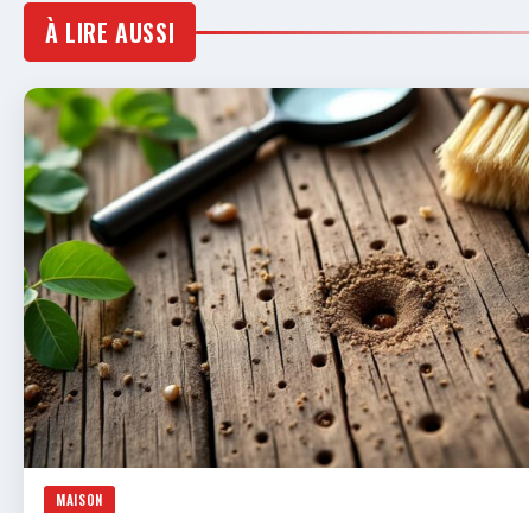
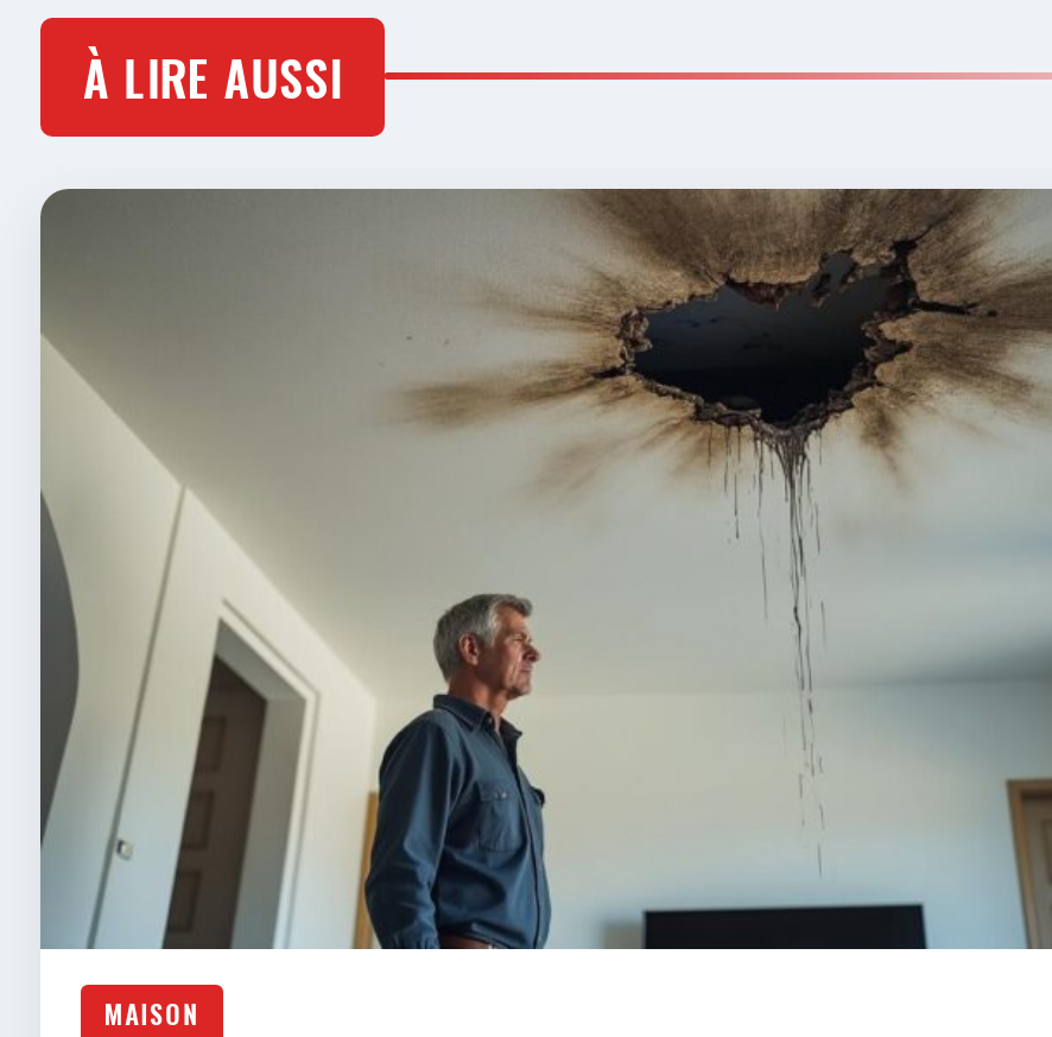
- [image]
+ [image]
